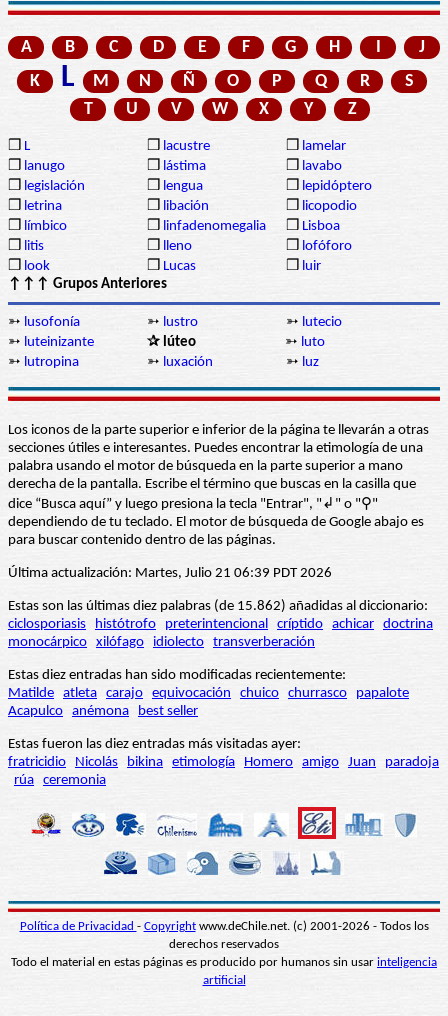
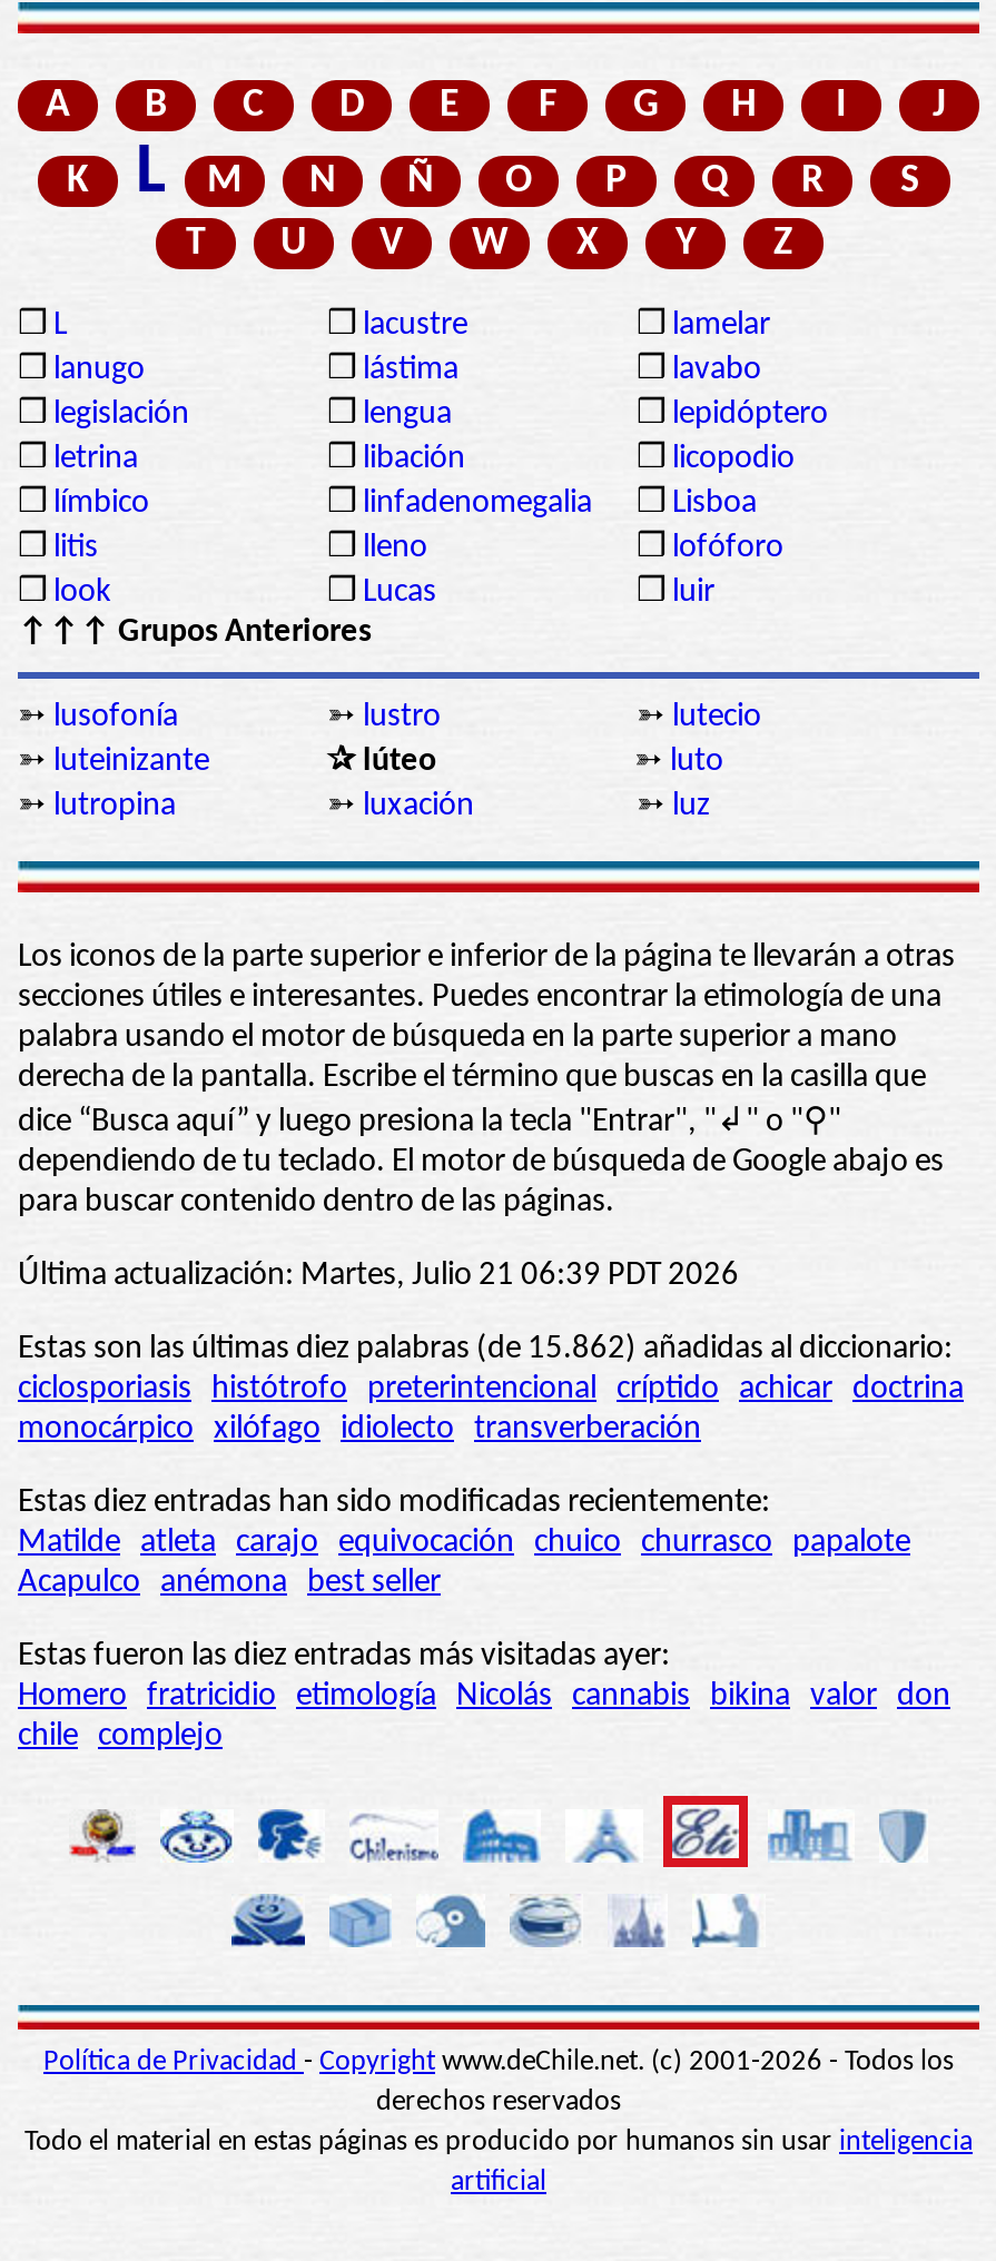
- fratricidio Nicolás bikina etimología Homero amigo Juan paradoja
- rúa ceremonia
+ Homero fratricidio etimología Nicolás cannabis bikina valor don
+ chile complejo
